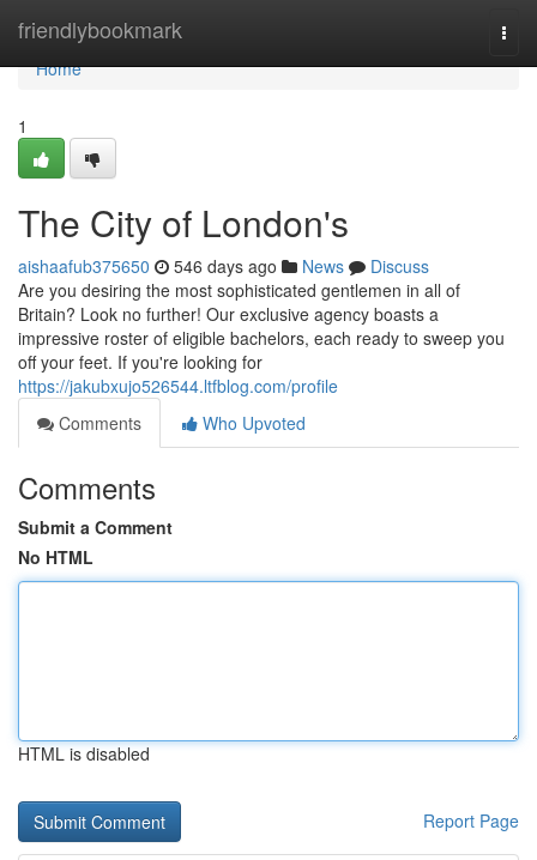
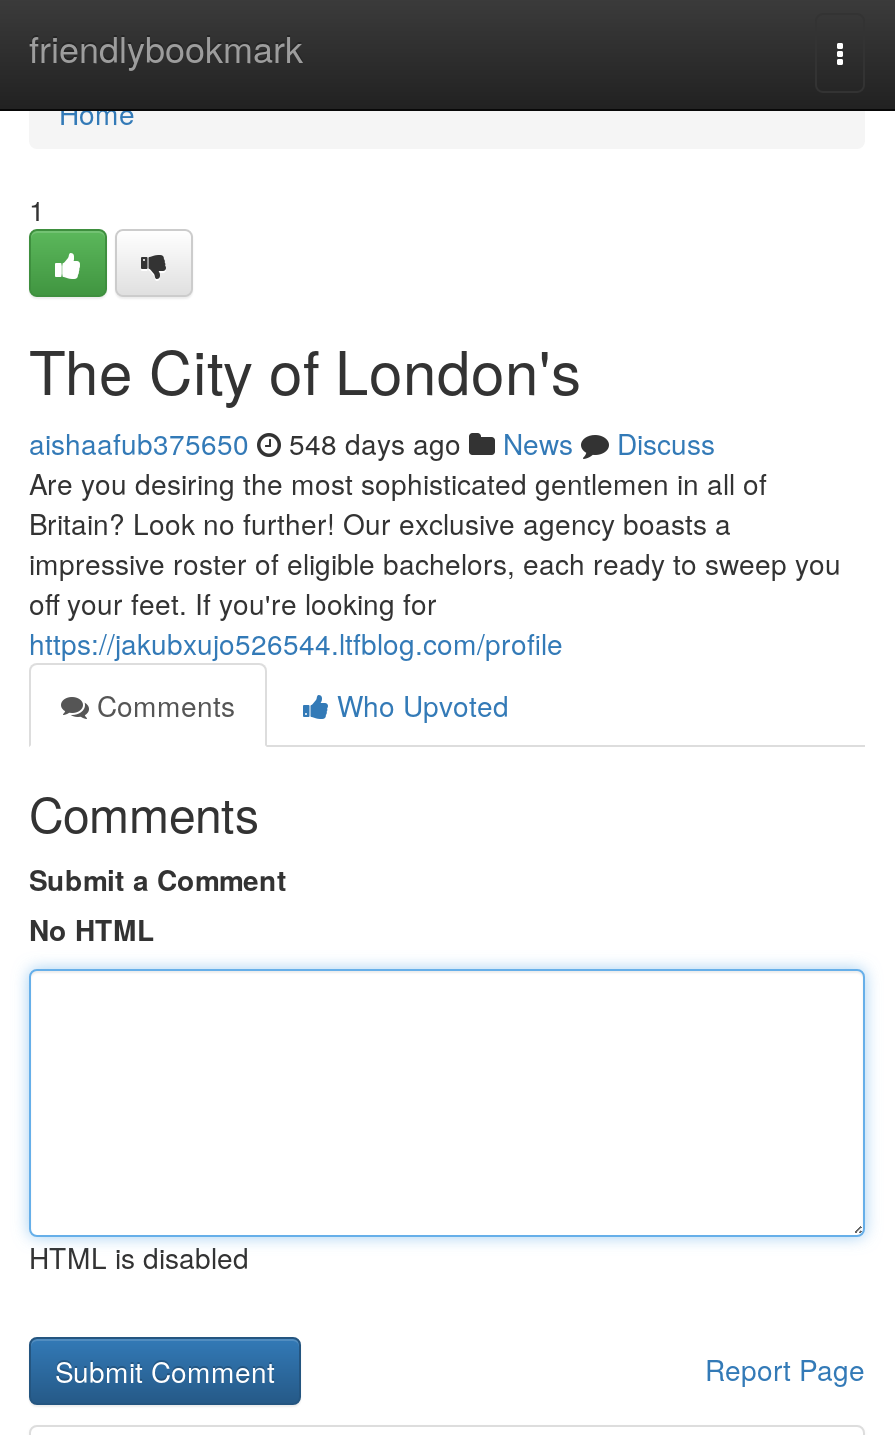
- aishaafub375650 546 days ago News Discuss
+ aishaafub375650 548 days ago News Discuss
